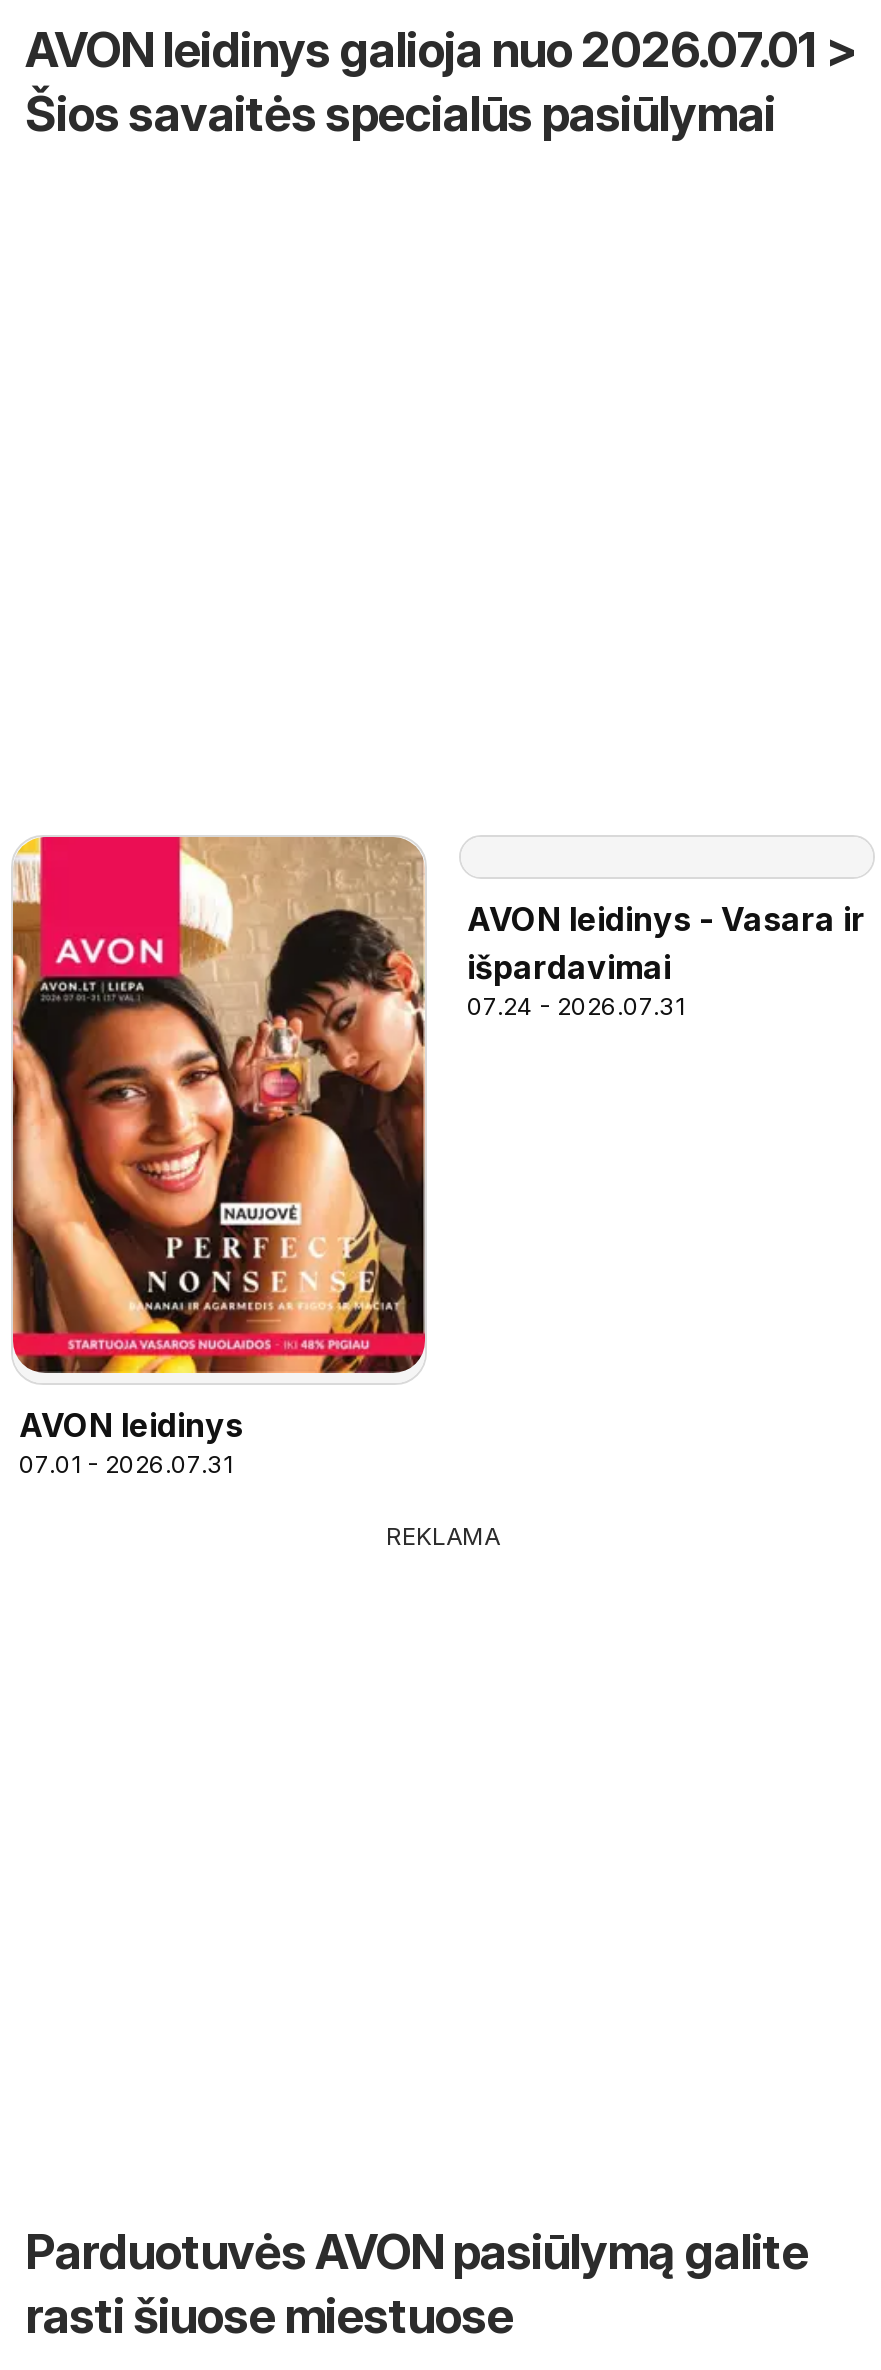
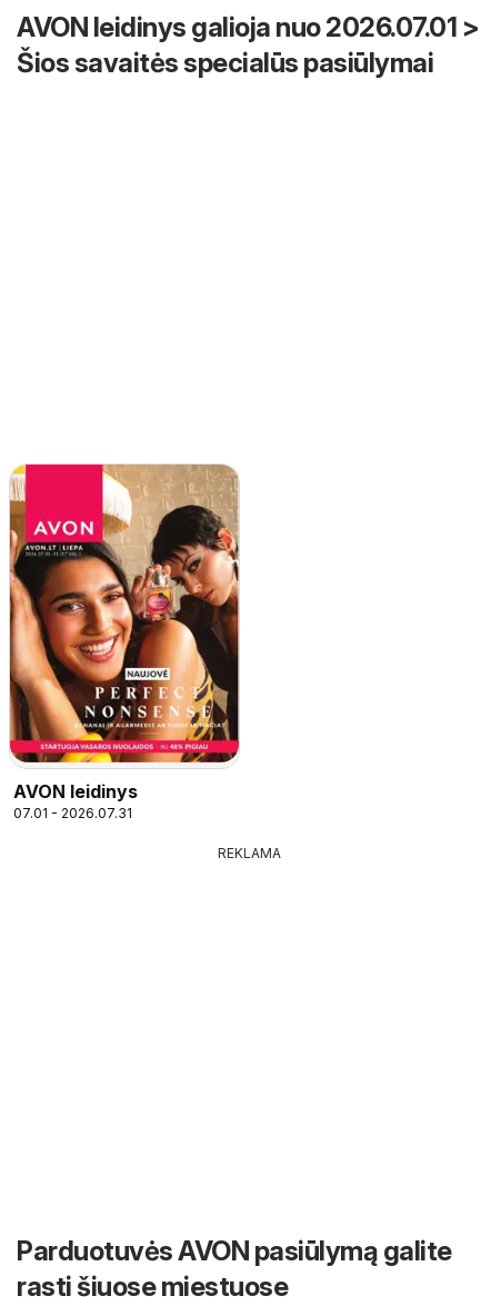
- AVON leidinys - Vasara ir
- išpardavimai
- 07.24 - 2026.07.31
